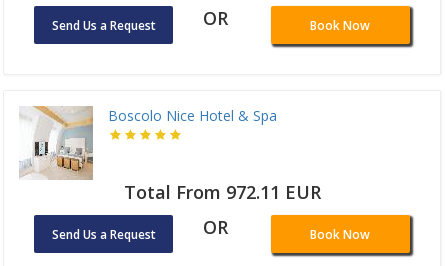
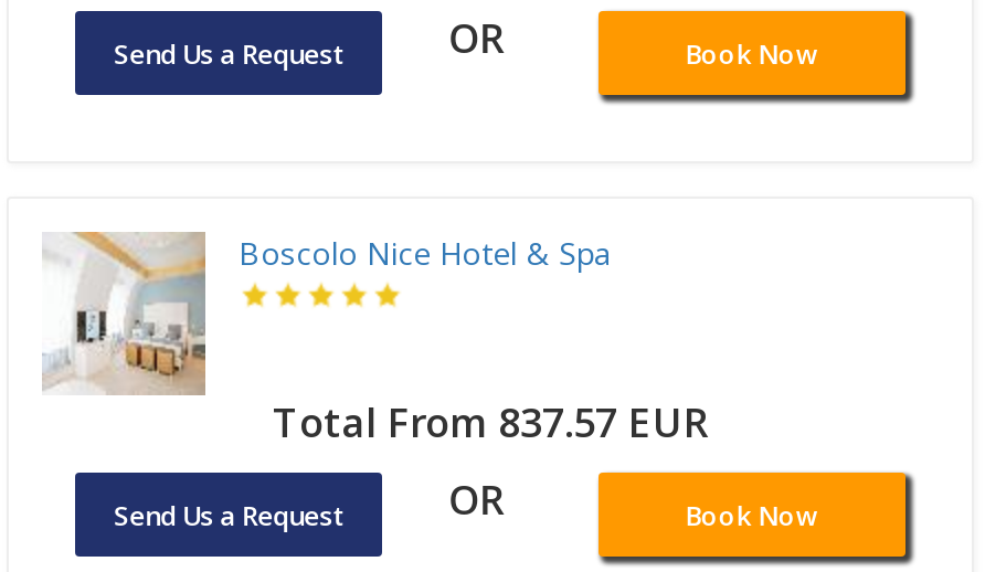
- Total From 972.11 EUR
+ Total From 837.57 EUR
